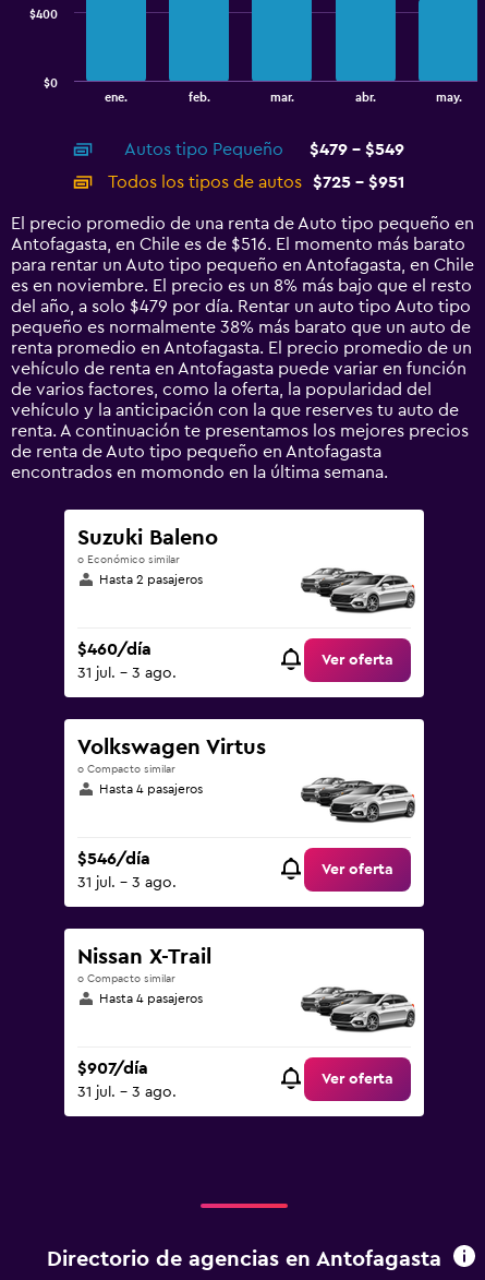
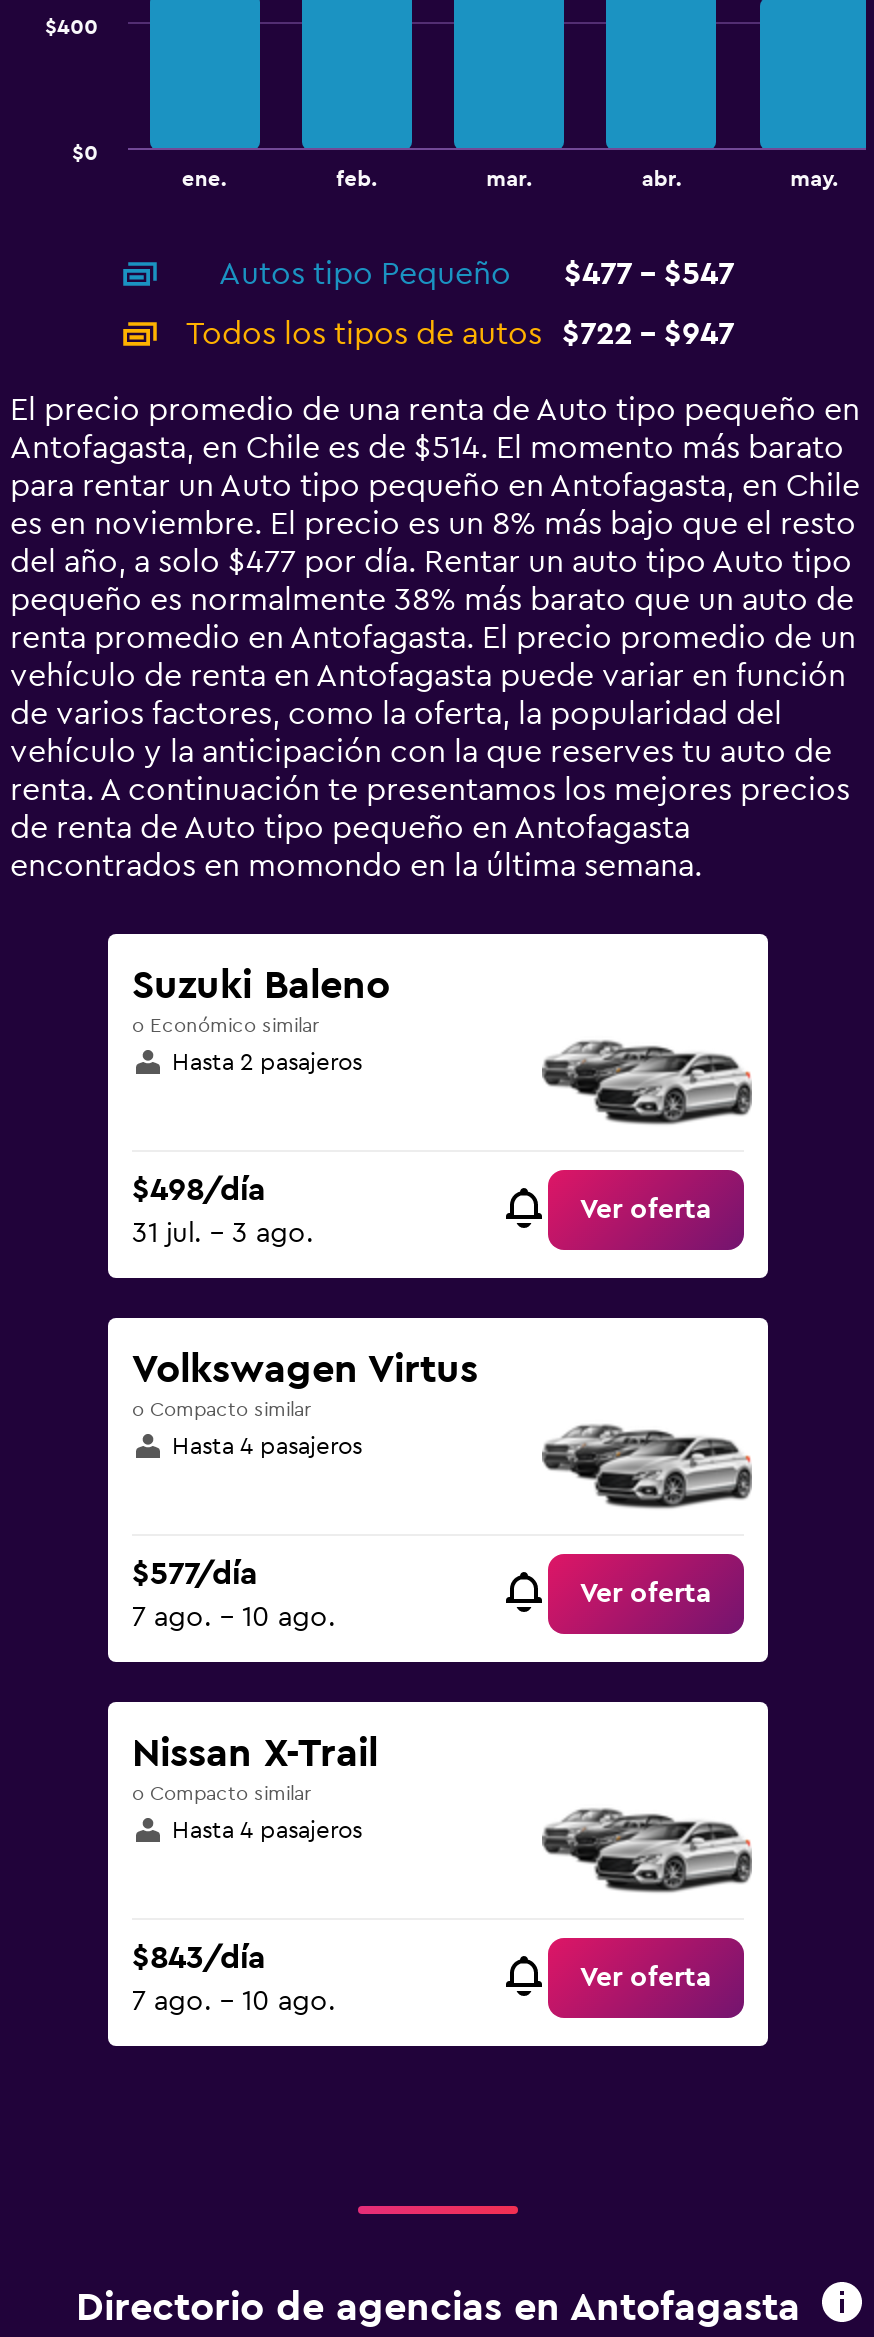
- $479 - $549
+ $477 - $547

- Todos los tipos de autos $725 - $951
+ Todos los tipos de autos $722 - $947

- Antofagasta, en Chile es de $516. El momento más barato
+ Antofagasta, en Chile es de $514. El momento más barato

- del año, a solo $479 por día. Rentar un auto tipo Auto tipo
+ del año, a solo $477 por día. Rentar un auto tipo Auto tipo

- $460/día
+ $498/día

- $546/día
- 31 jul. - 3 ago.
+ $577/día
+ 7 ago. - 10 ago.

- $907/día
- 31 jul. - 3 ago.
+ $843/día
+ 7 ago. - 10 ago.
